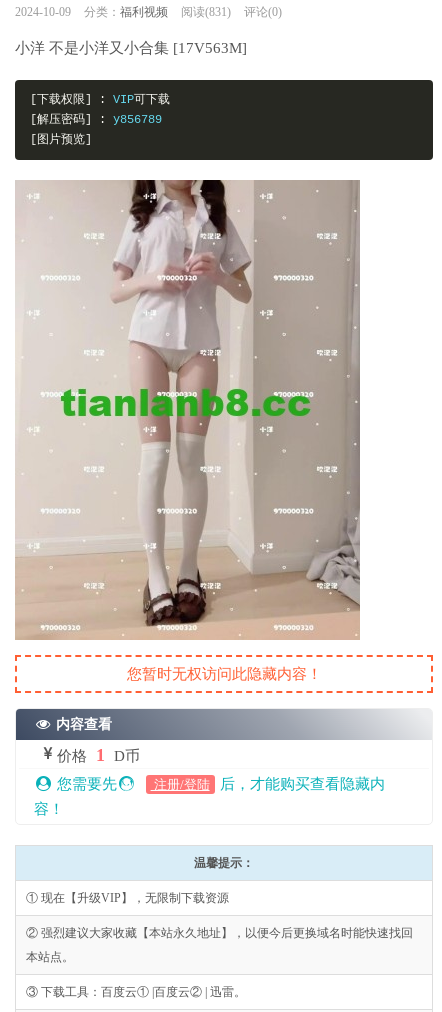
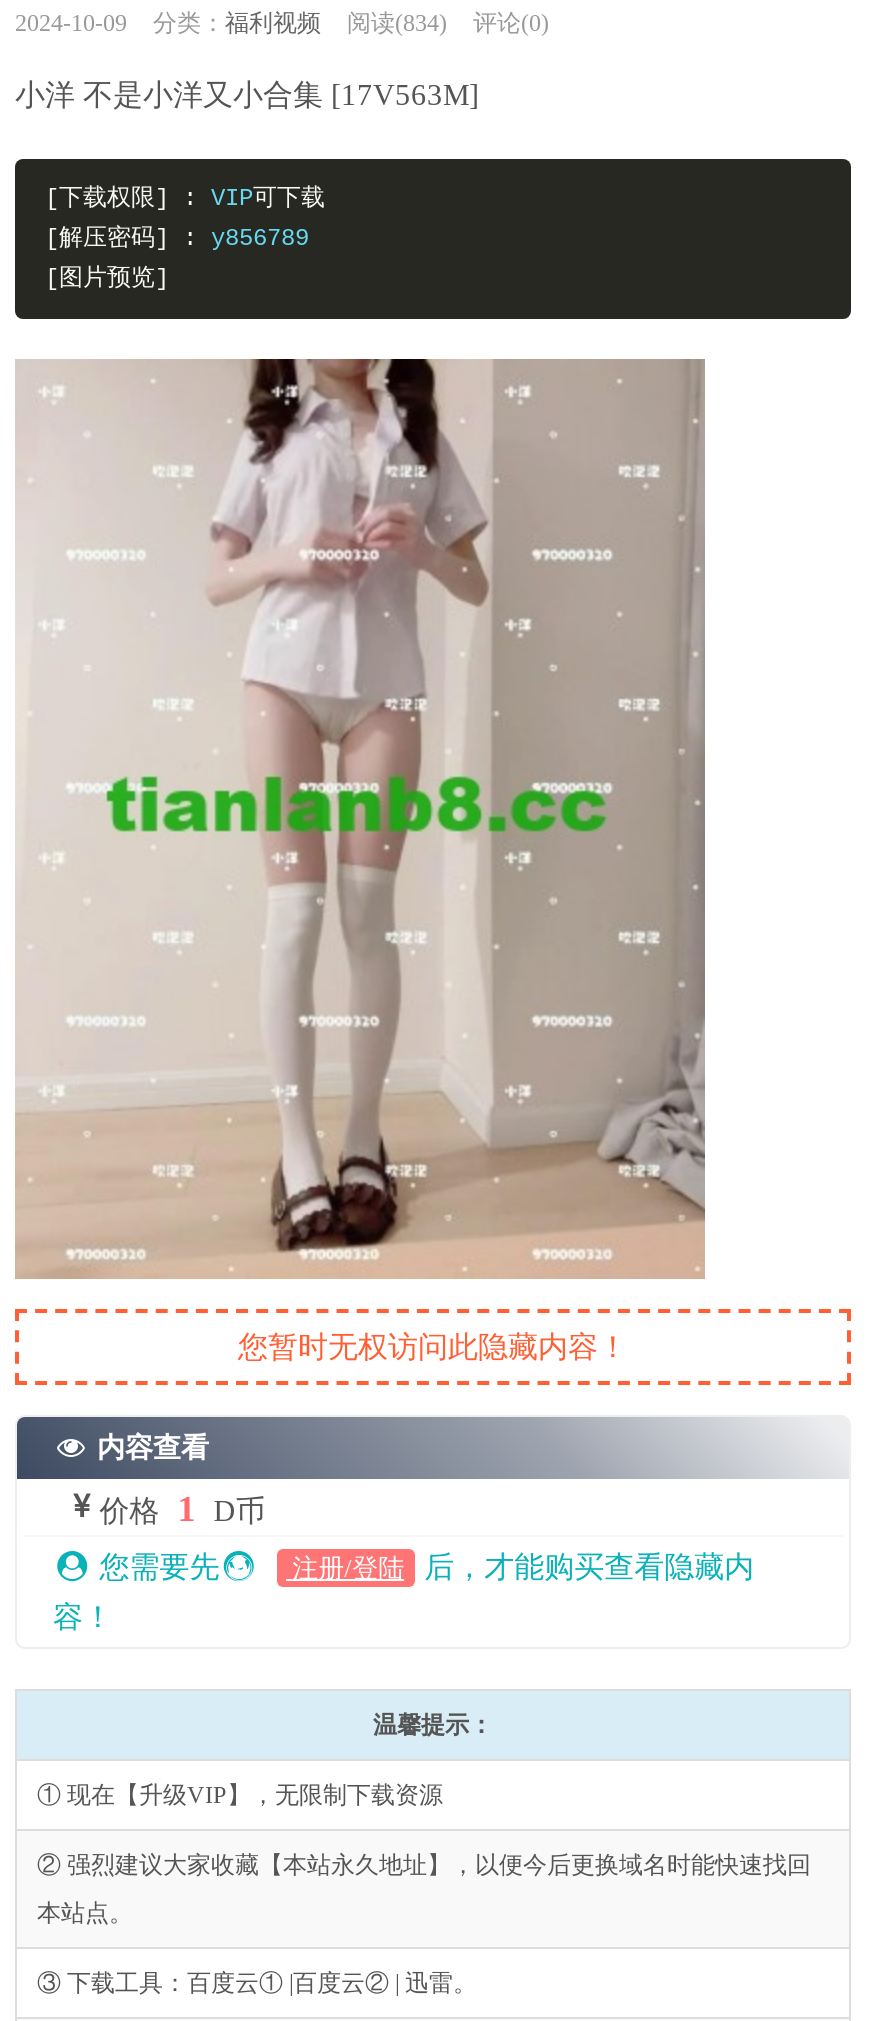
- 2024-10-09 分类：福利视频 阅读(831) 评论(0)
+ 2024-10-09 分类：福利视频 阅读(834) 评论(0)
